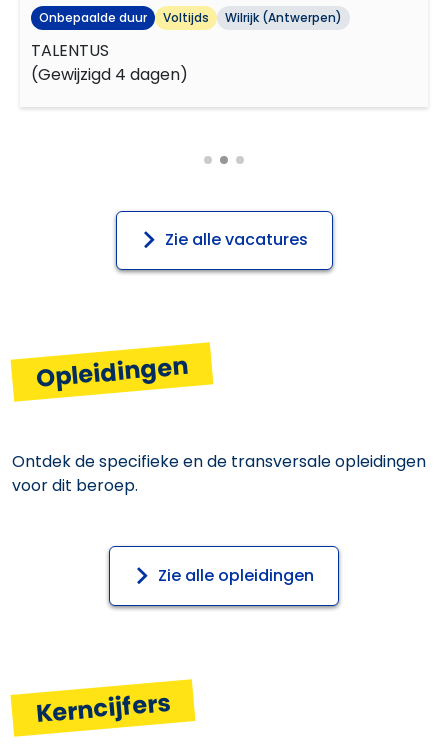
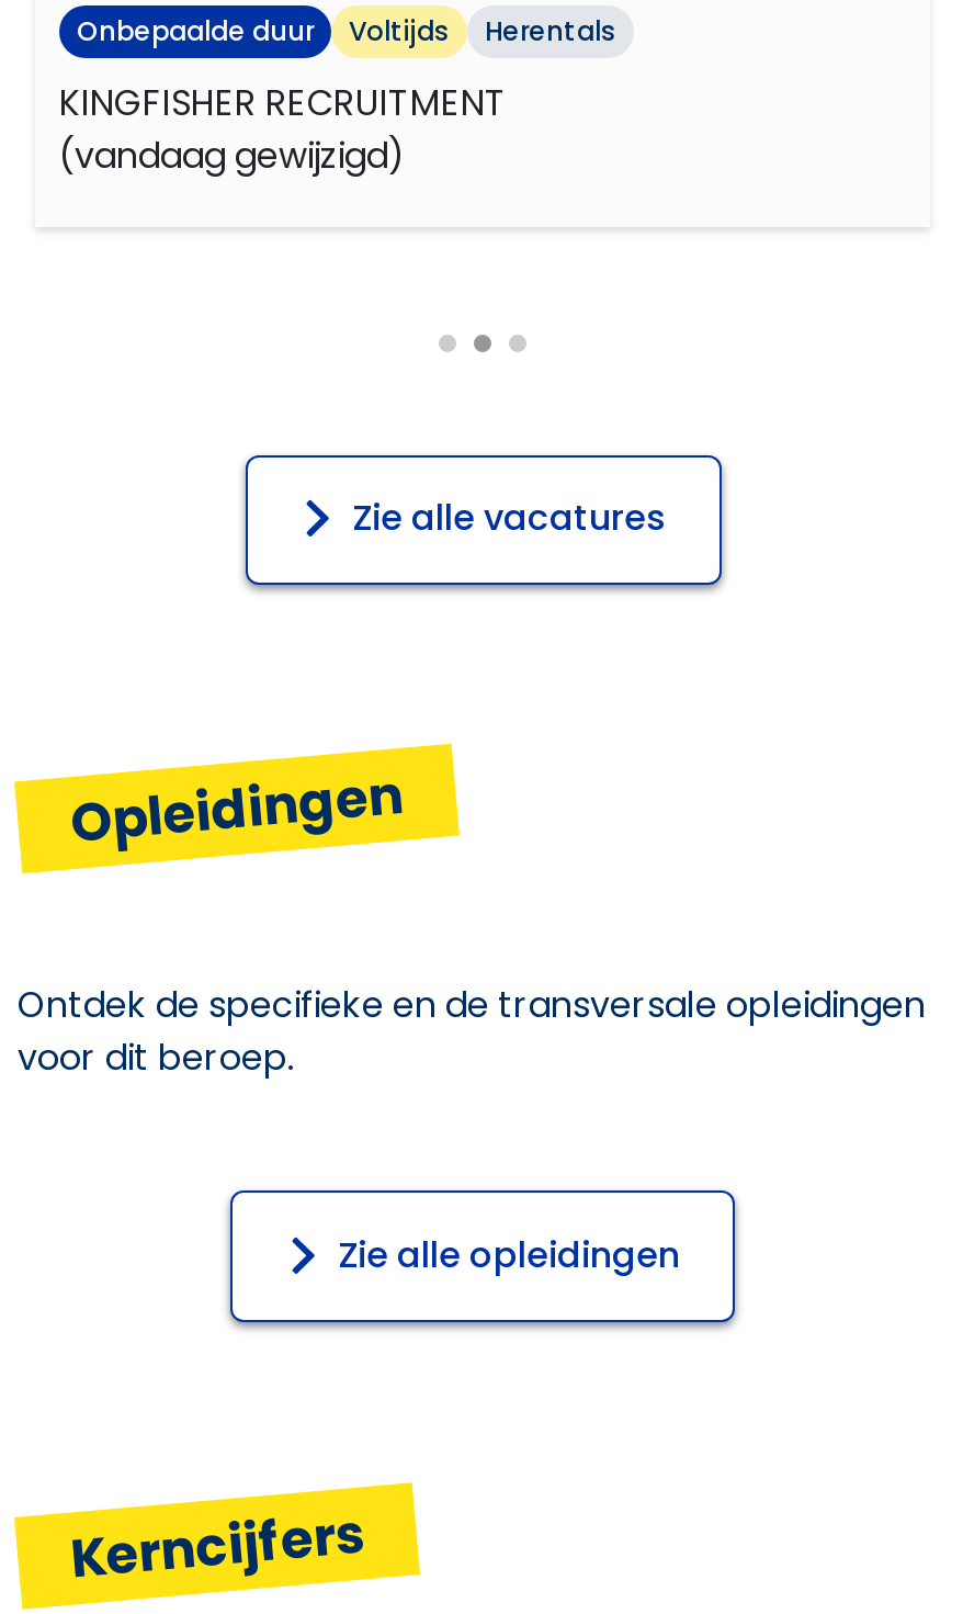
- Wilrijk (Antwerpen)
+ Herentals

- TALENTUS
- (Gewijzigd 4 dagen)
+ KINGFISHER RECRUITMENT
+ (vandaag gewijzigd)
